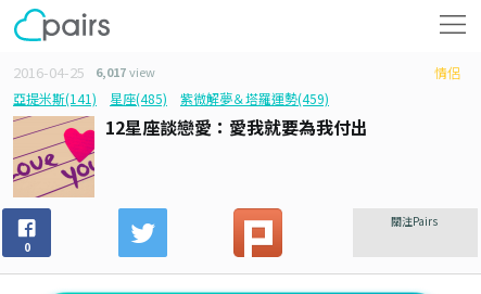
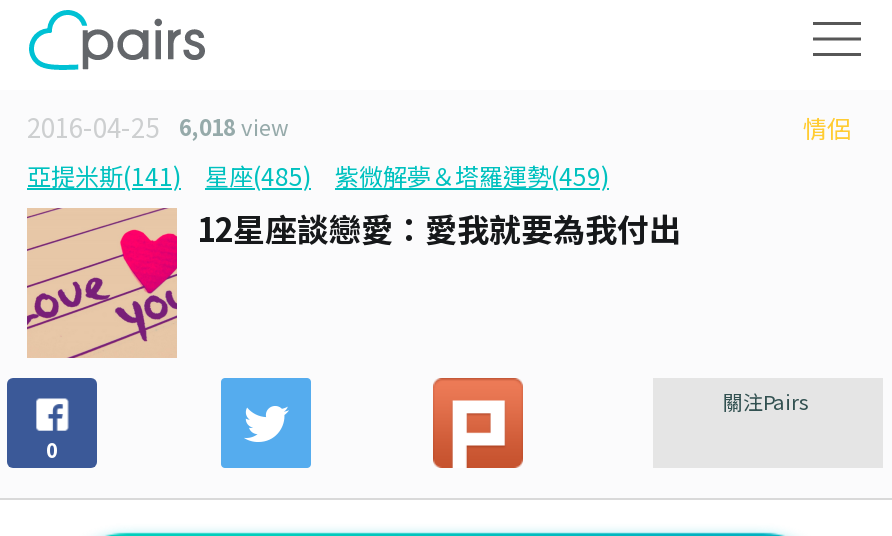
- 6,017 view
+ 6,018 view
